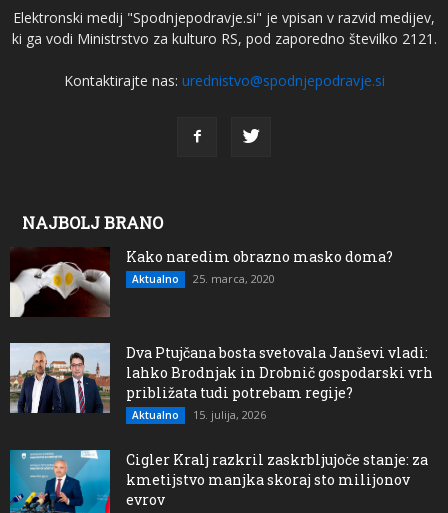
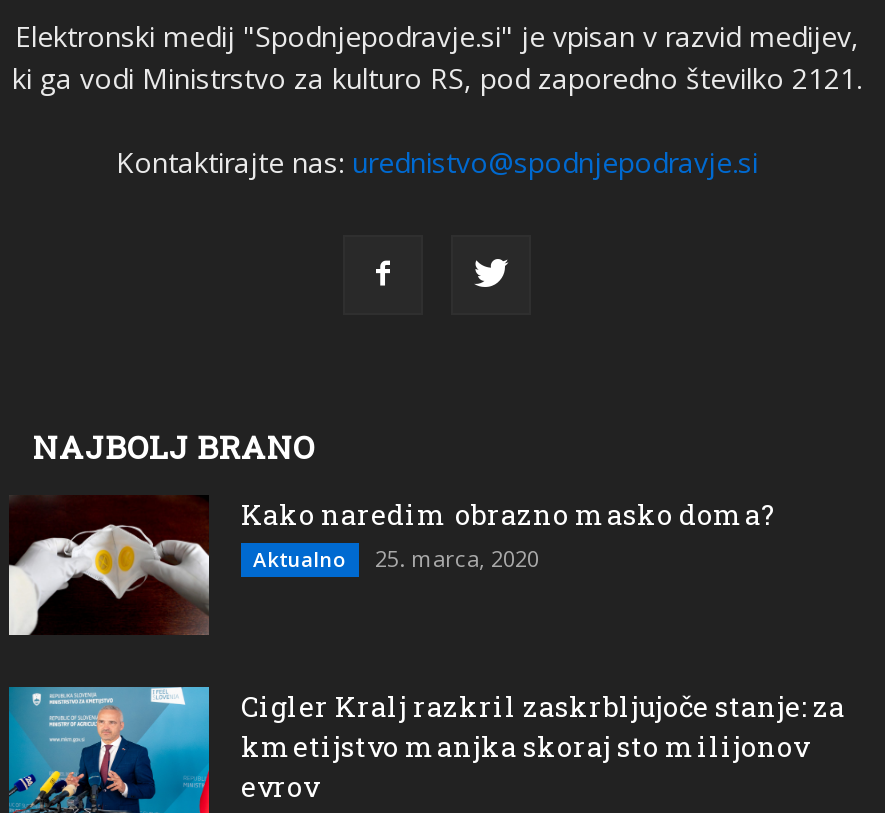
- [image]
- Dva Ptujčana bosta svetovala Janševi vladi:
- lahko Brodnjak in Drobnič gospodarski vrh
- približata tudi potrebam regije?
- Aktualno
- 15. julija, 2026
